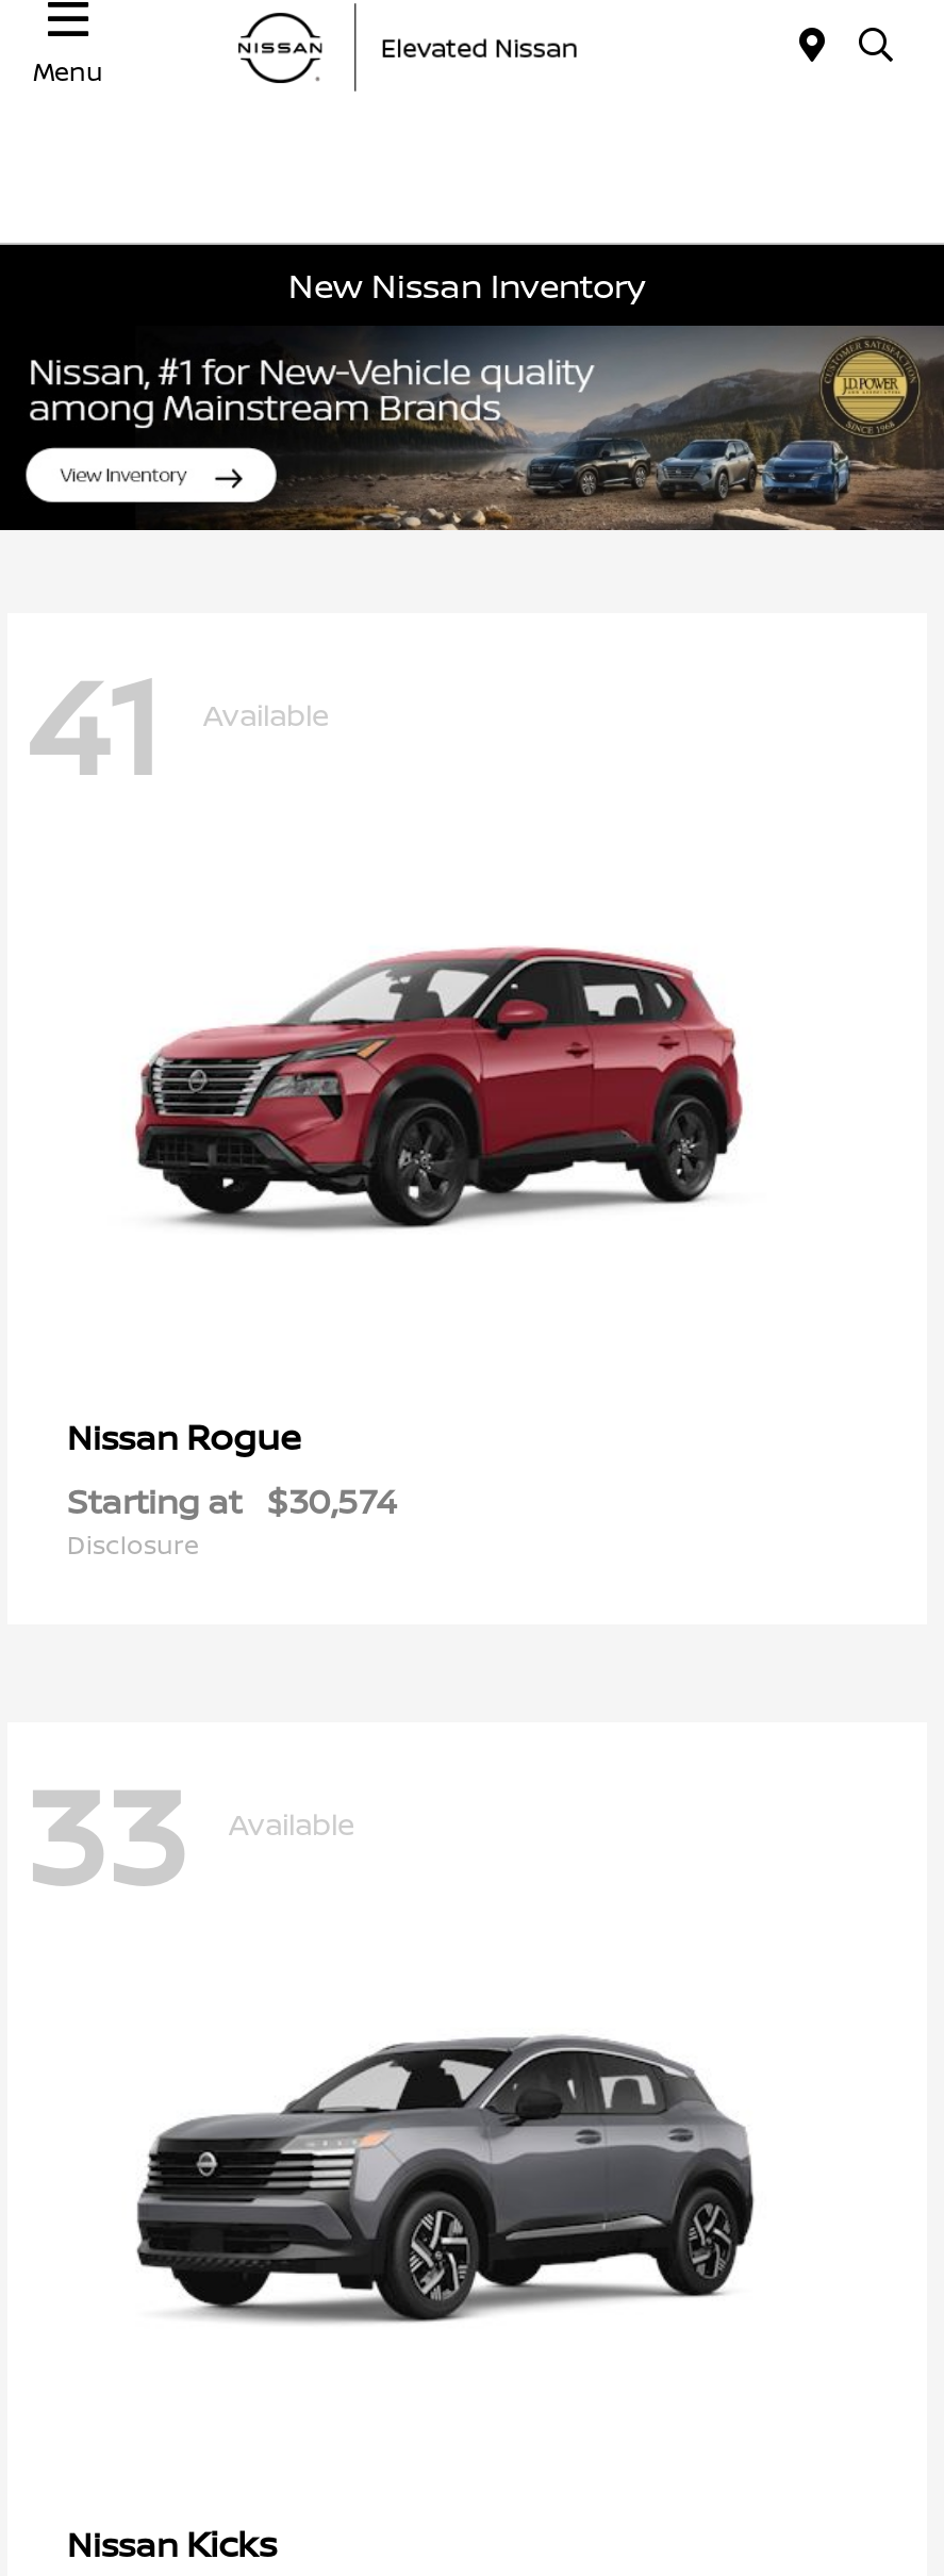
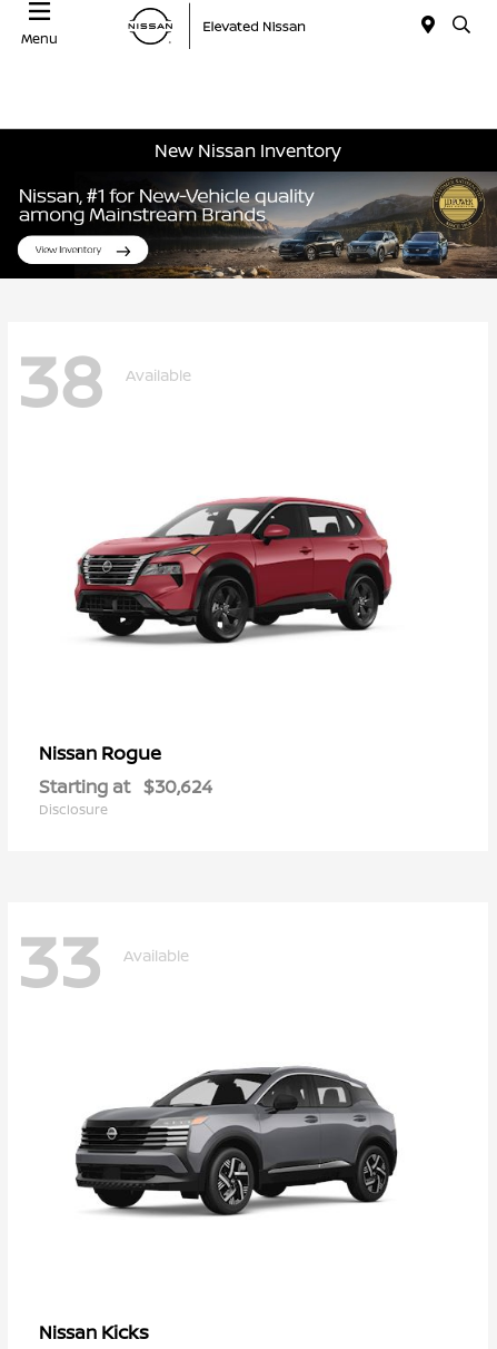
- 41 Available
+ 38 Available

- Starting at $30,574
+ Starting at $30,624
